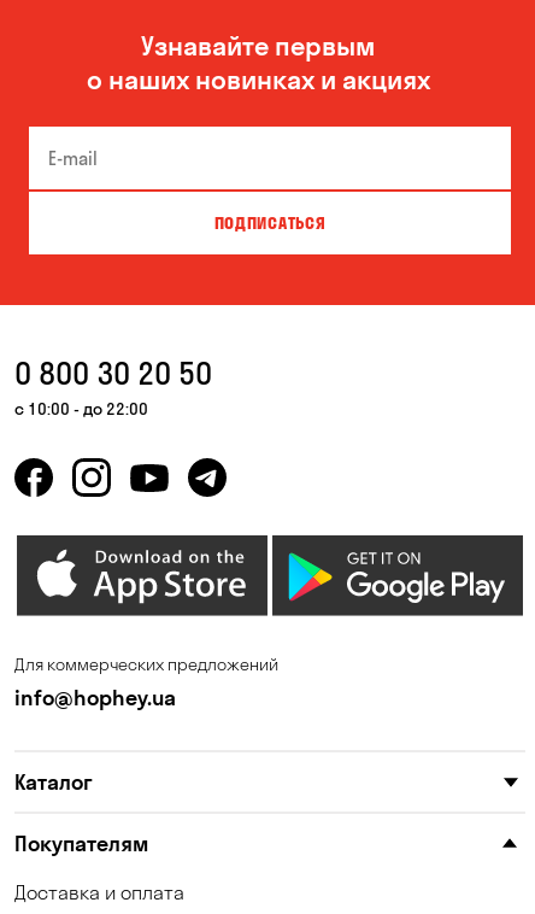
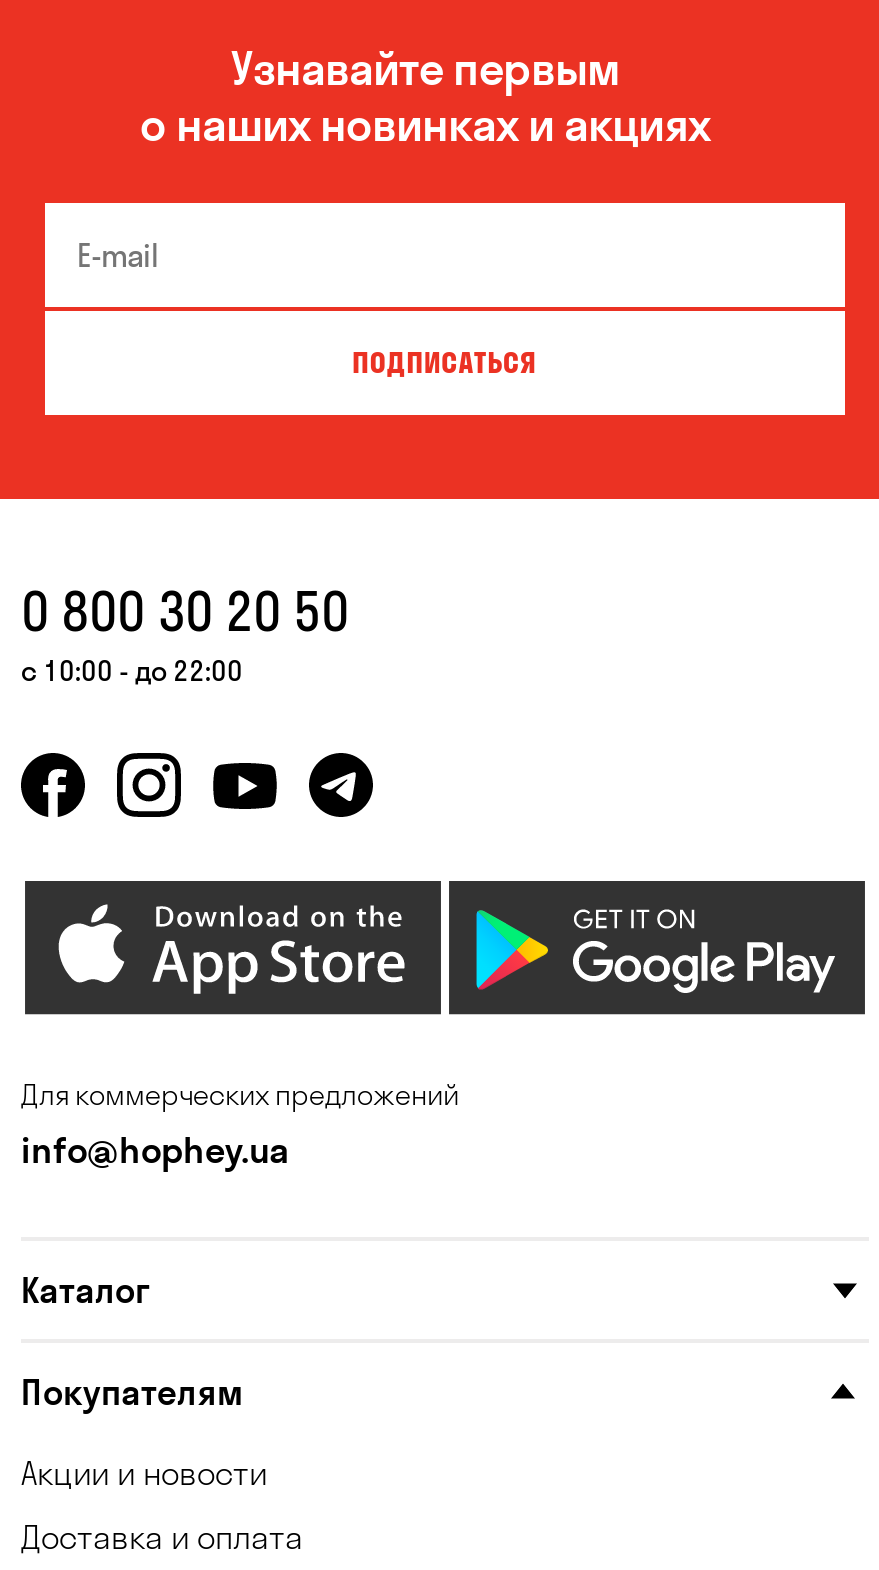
+ Акции и новости
